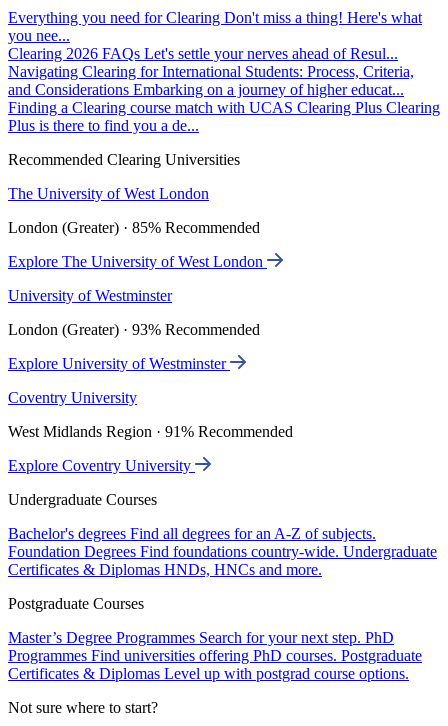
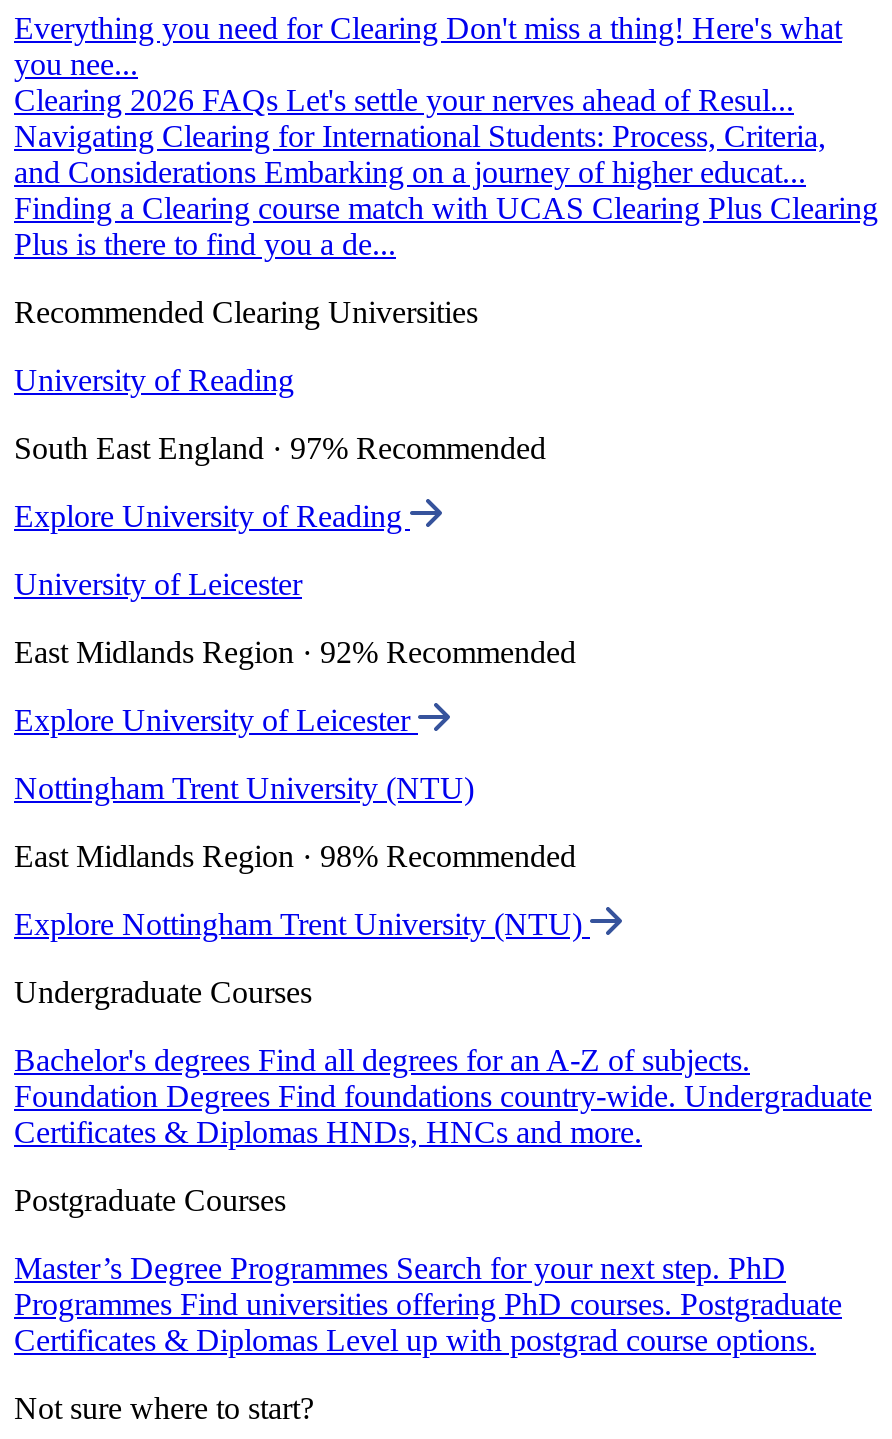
- The University of West London
+ University of Reading

- London (Greater) · 85% Recommended
+ South East England · 97% Recommended

- Explore The University of West London
+ Explore University of Reading

- University of Westminster
+ University of Leicester

- London (Greater) · 93% Recommended
+ East Midlands Region · 92% Recommended

- Explore University of Westminster
+ Explore University of Leicester

- Coventry University
+ Nottingham Trent University (NTU)

- West Midlands Region · 91% Recommended
+ East Midlands Region · 98% Recommended

- Explore Coventry University
+ Explore Nottingham Trent University (NTU)
